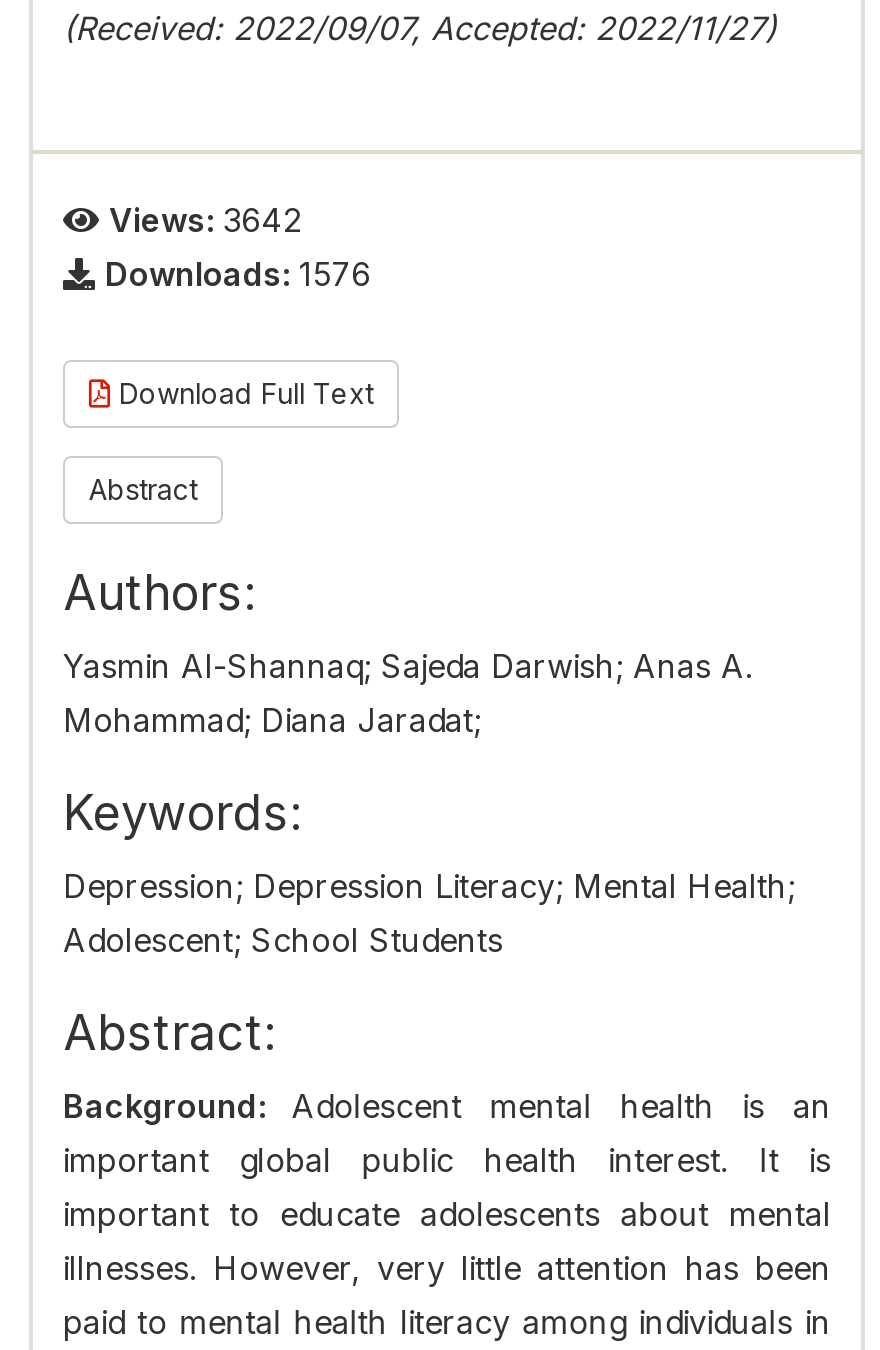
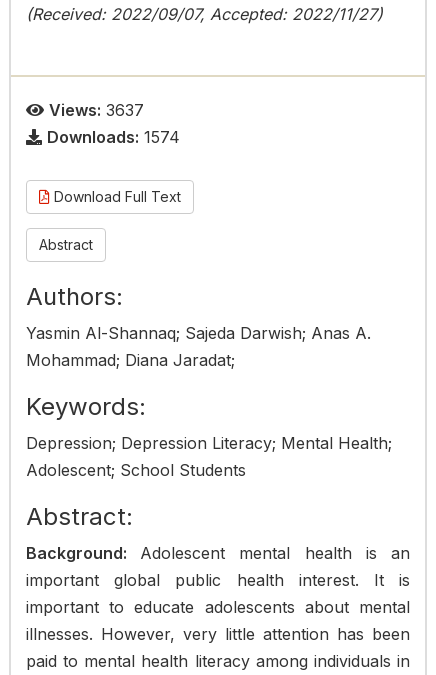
- Views: 3642
+ Views: 3637

- Downloads: 1576
+ Downloads: 1574
